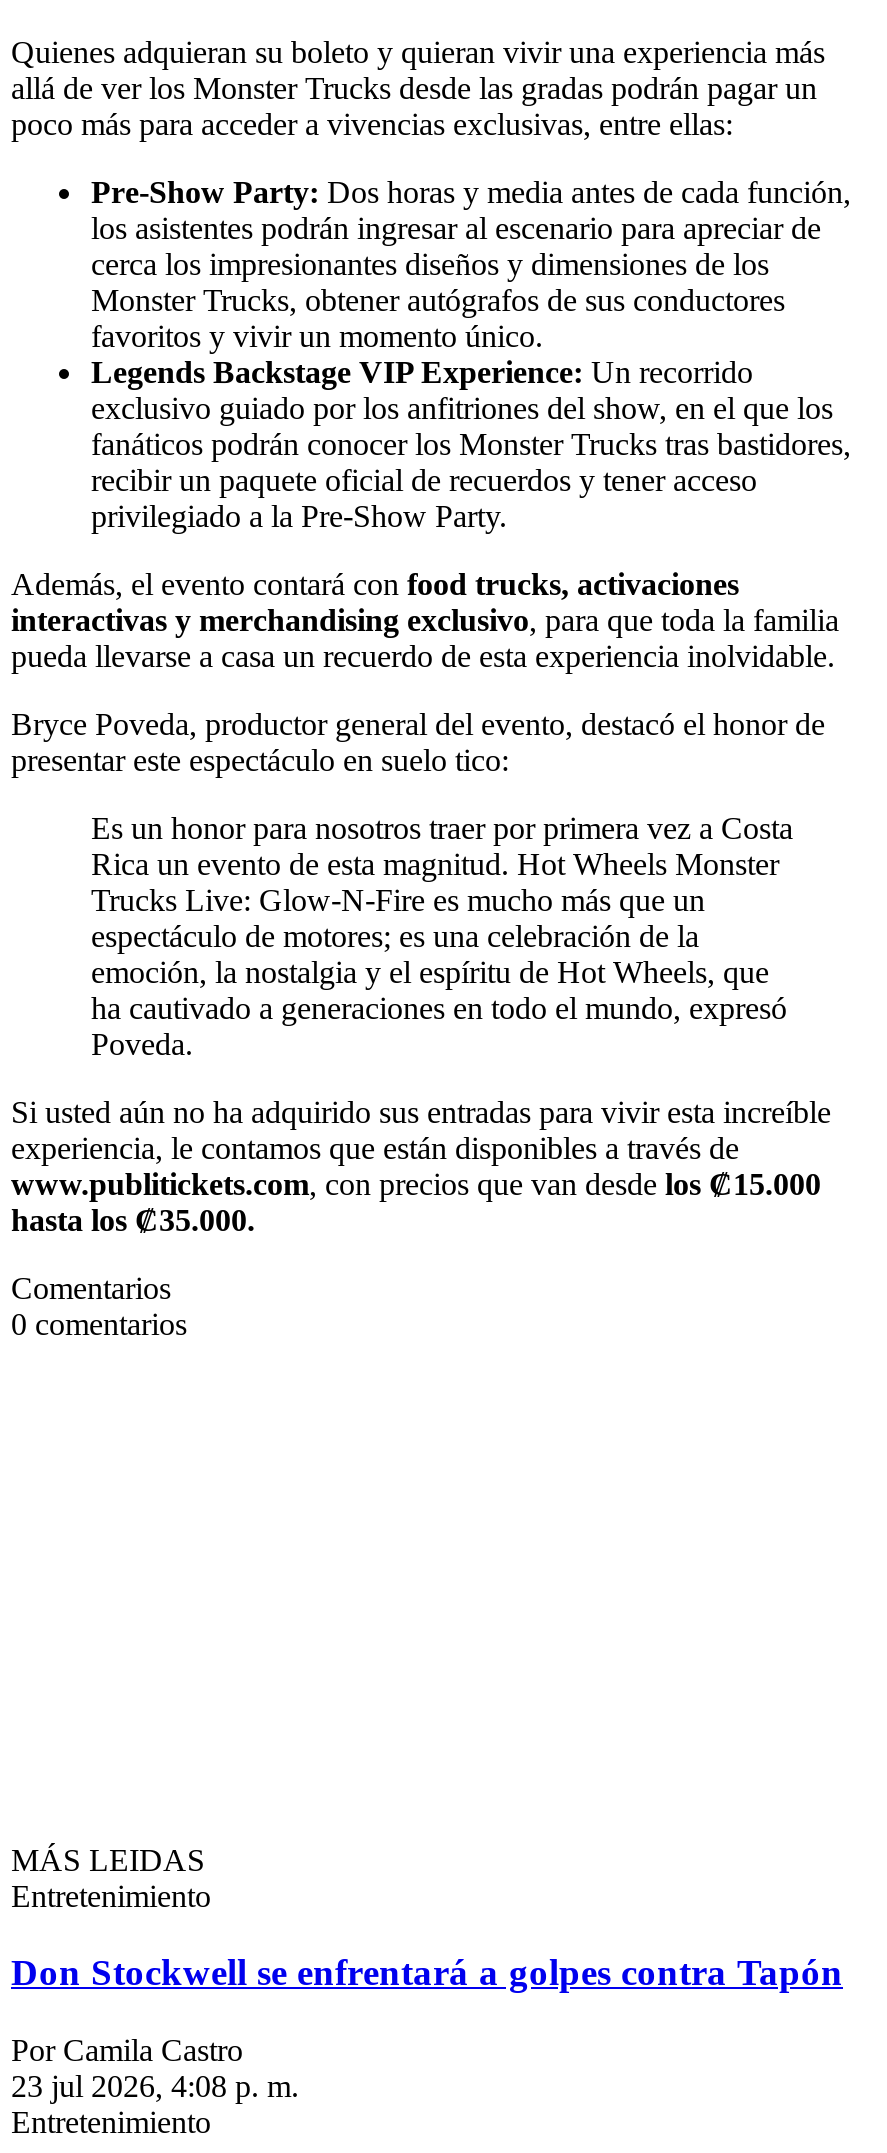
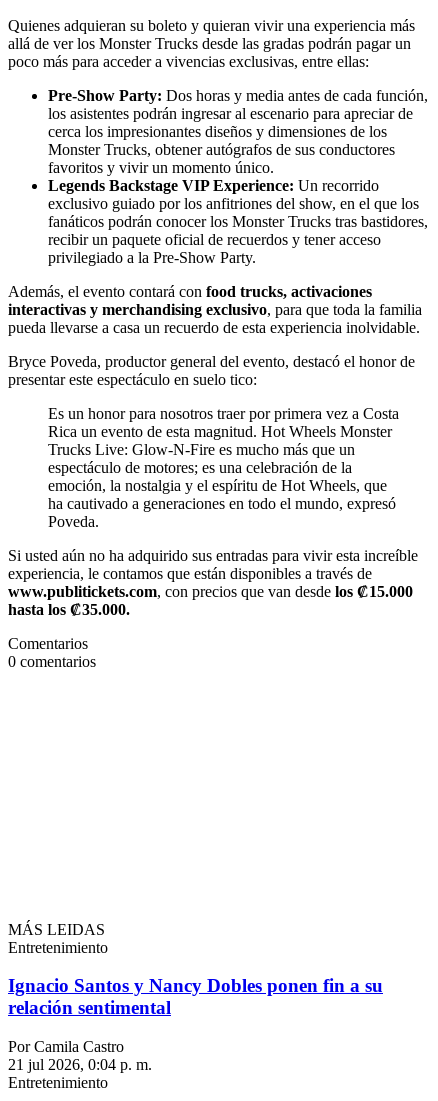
- Don Stockwell se enfrentará a golpes contra Tapón
+ Ignacio Santos y Nancy Dobles ponen fin a su
+ relación sentimental

- 23 jul 2026, 4:08 p. m.
+ 21 jul 2026, 0:04 p. m.
